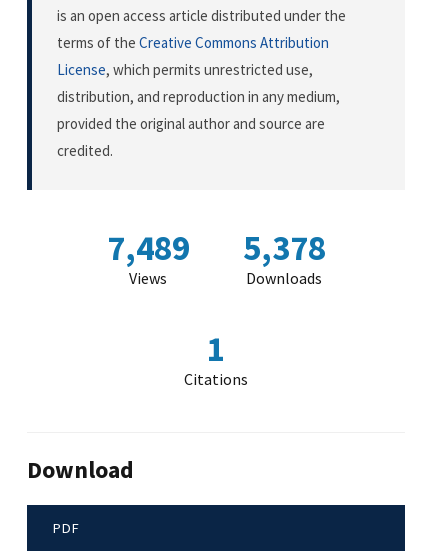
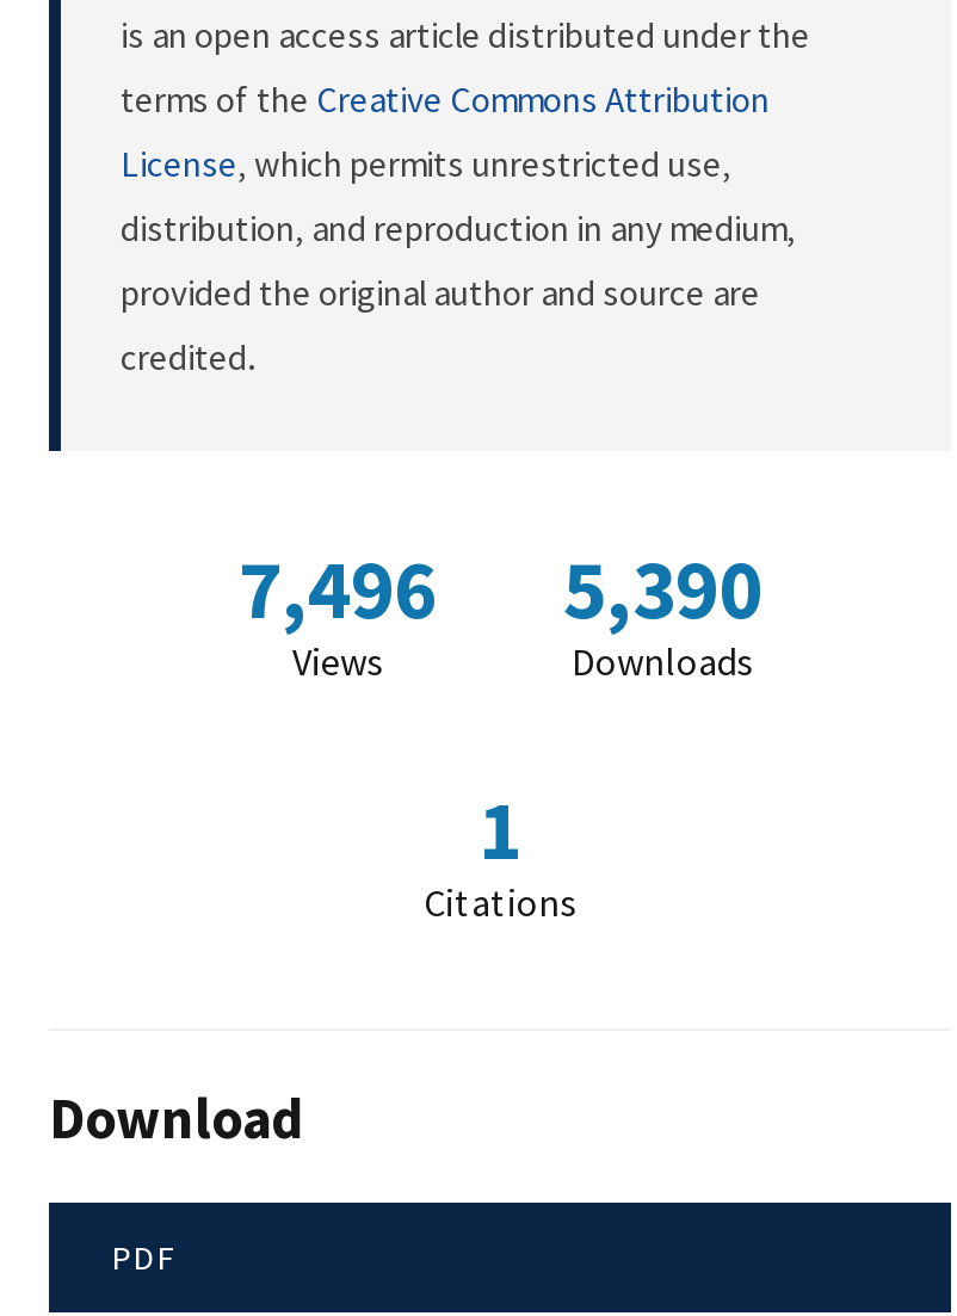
- 7,489
+ 7,496

- 5,378
+ 5,390
